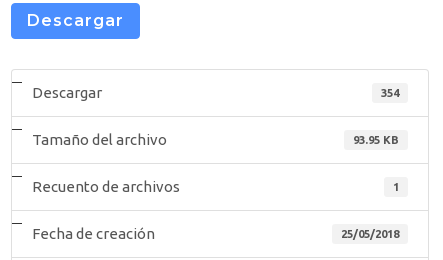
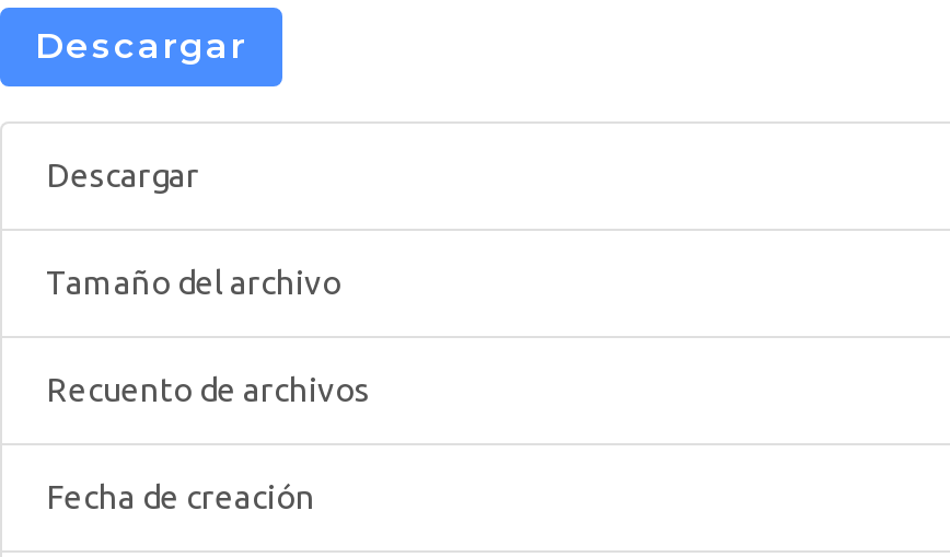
- 354

- 93.95 KB

- 1

- 25/05/2018
